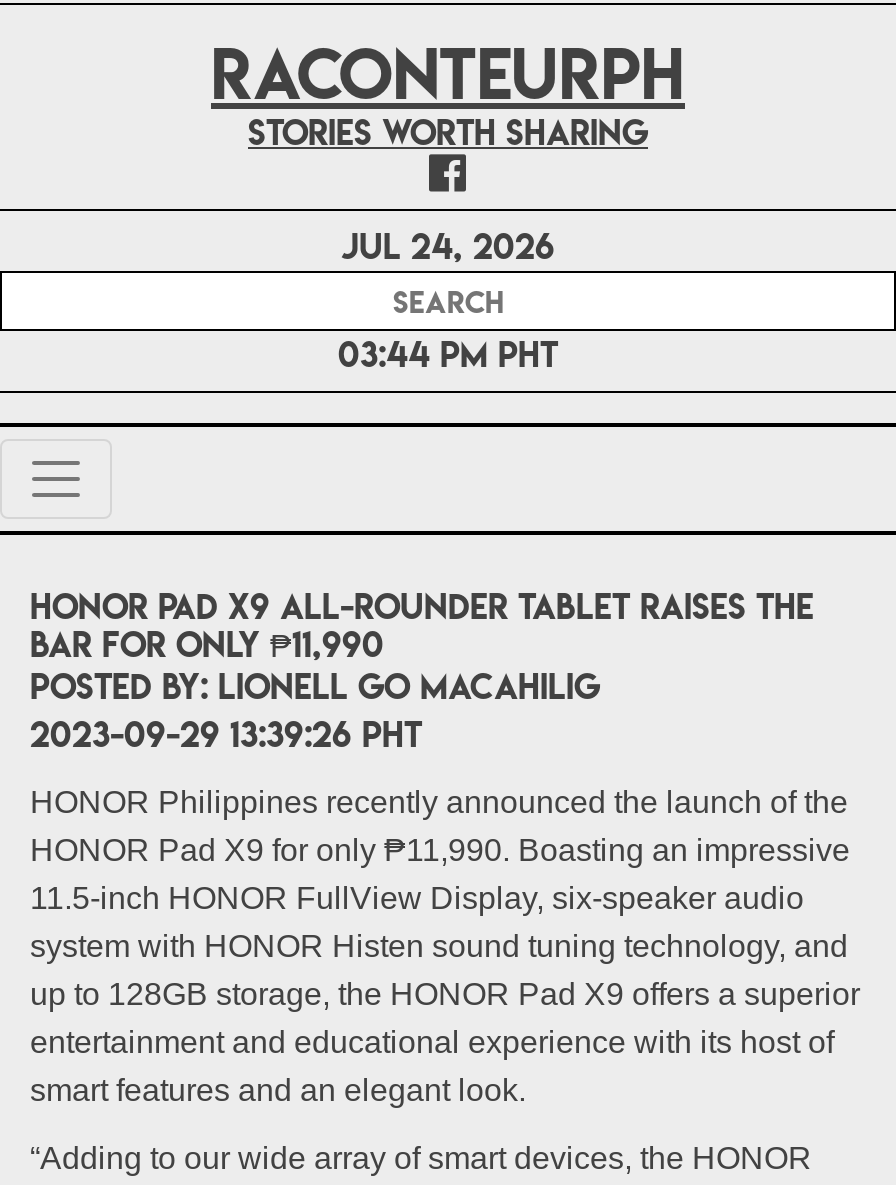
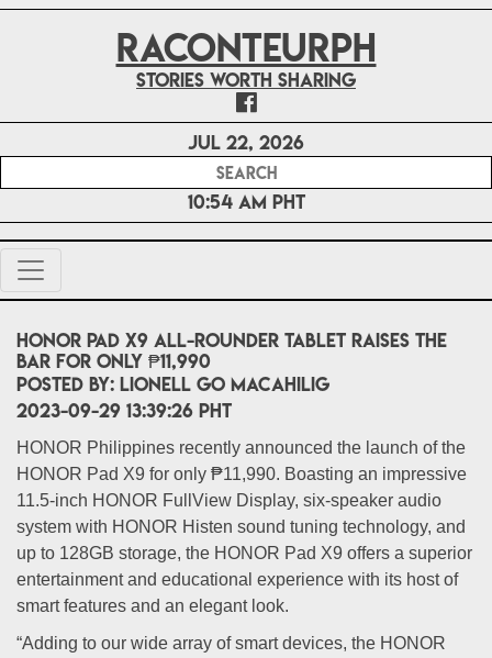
- Jul 24, 2026
+ Jul 22, 2026

- 03:44 PM PHT
+ 10:54 AM PHT
